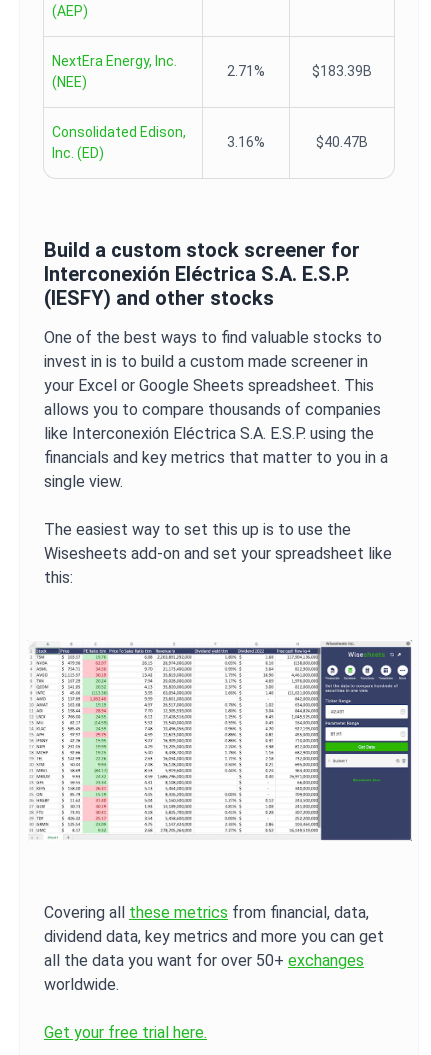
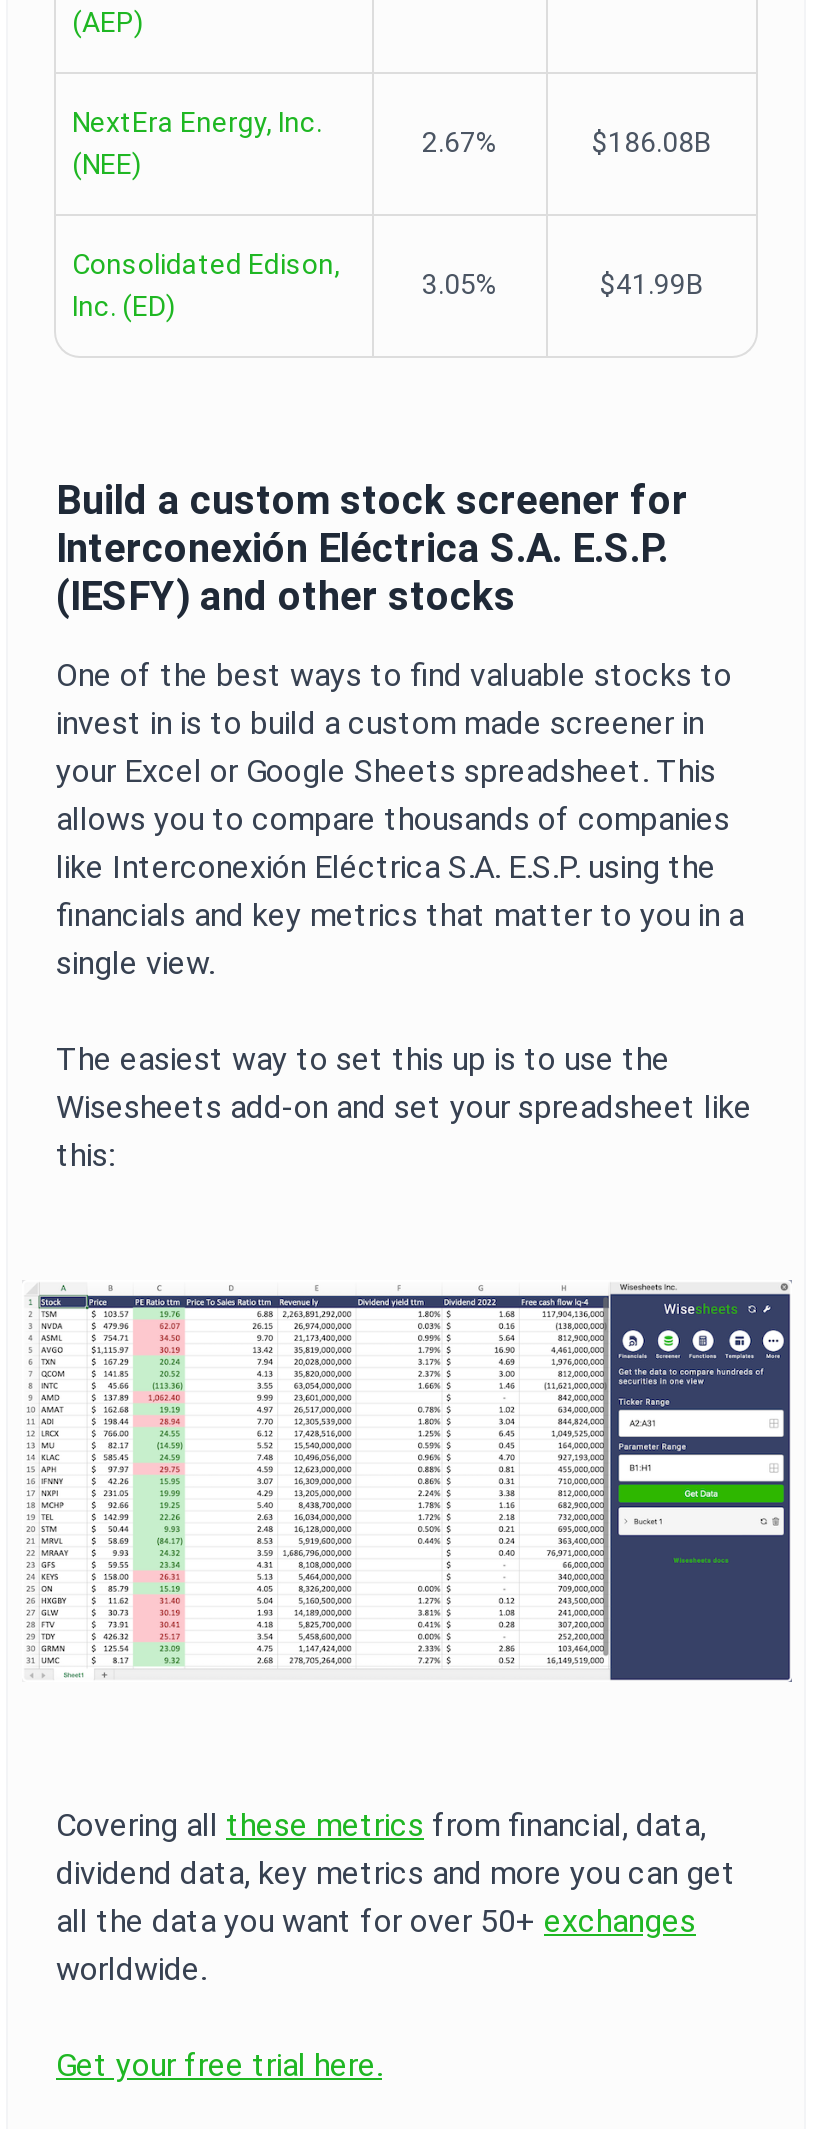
- 2.71%
- $183.39B
+ 2.67%
+ $186.08B

- 3.16%
- $40.47B
+ 3.05%
+ $41.99B
